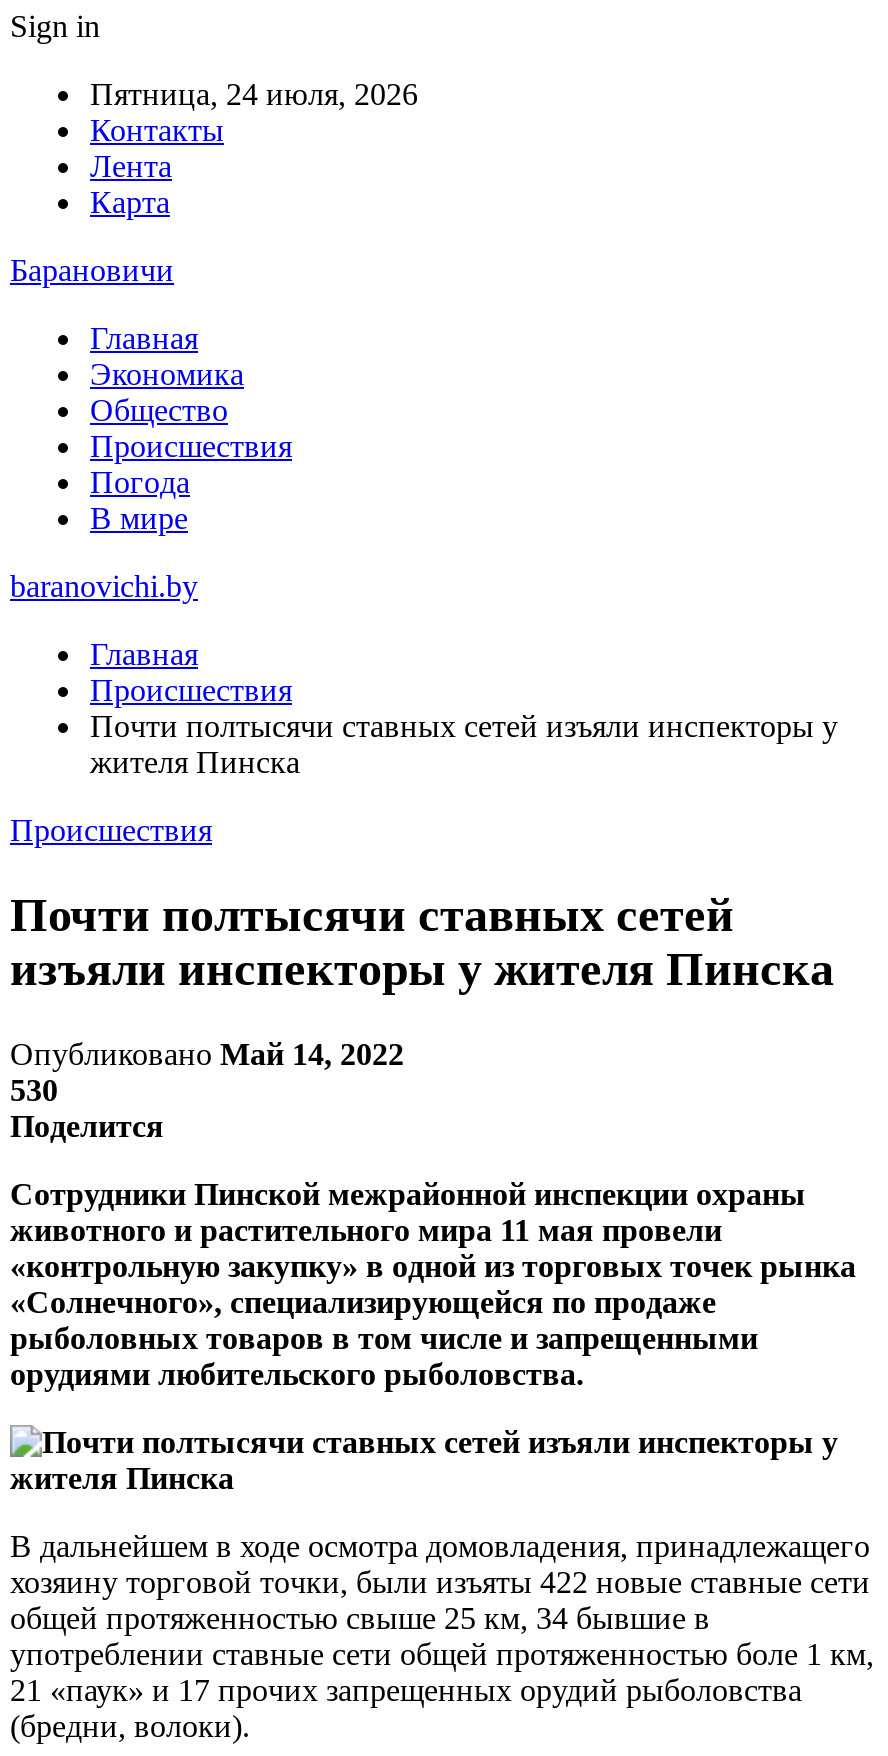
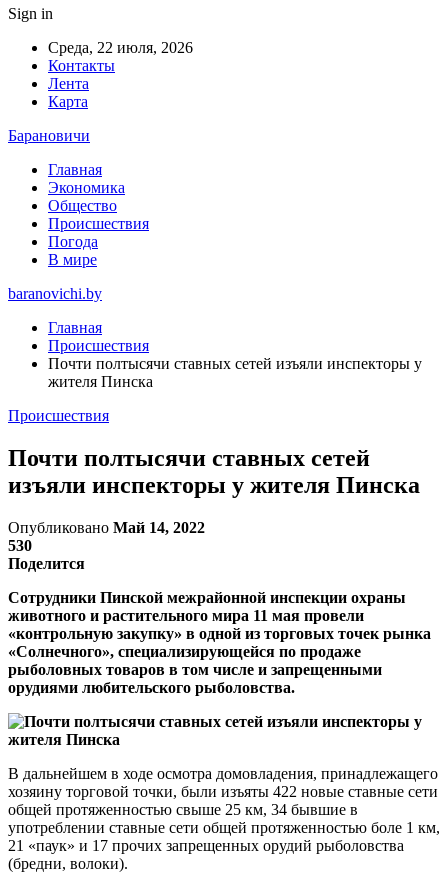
- Пятница, 24 июля, 2026
+ Среда, 22 июля, 2026
